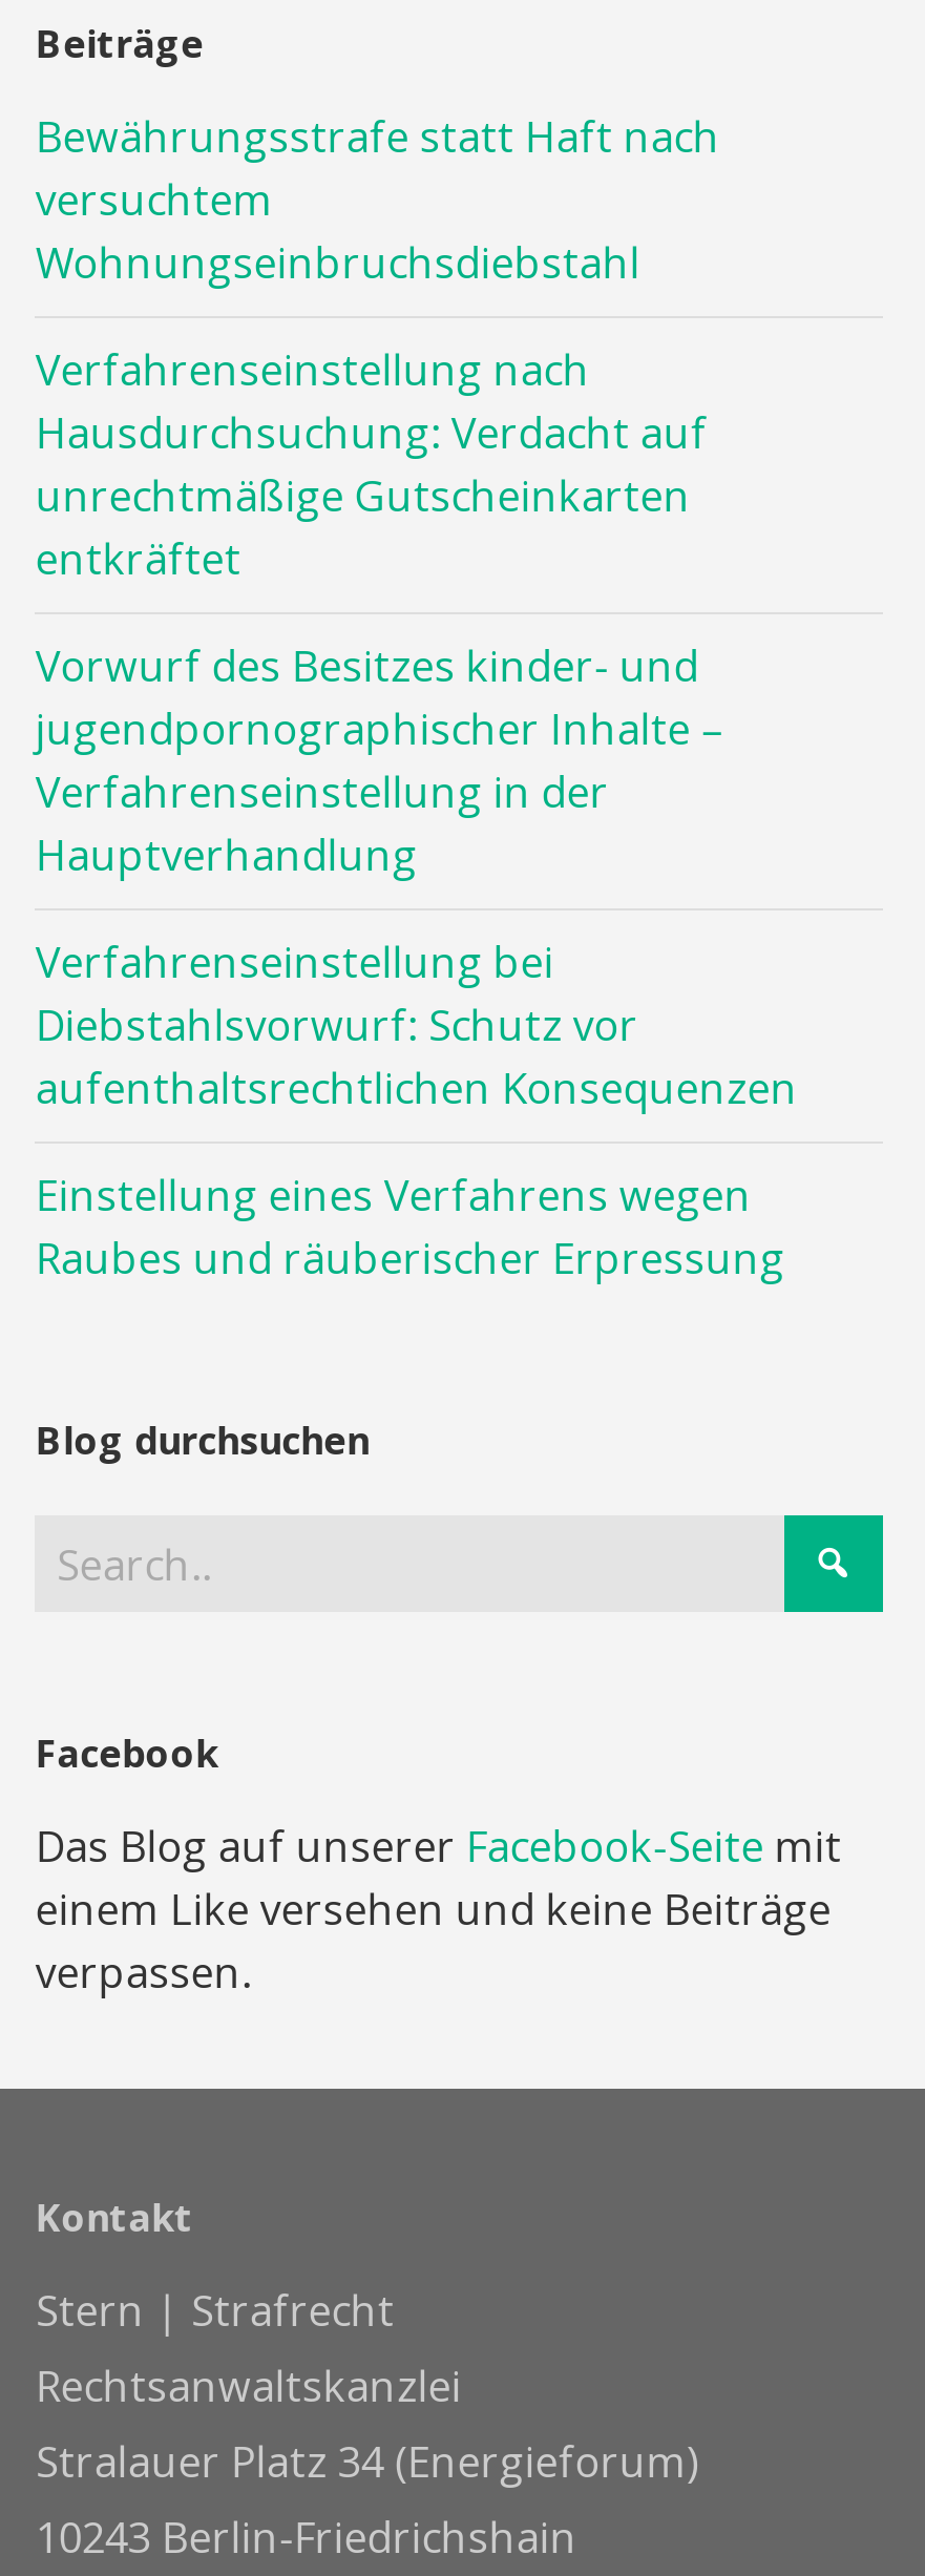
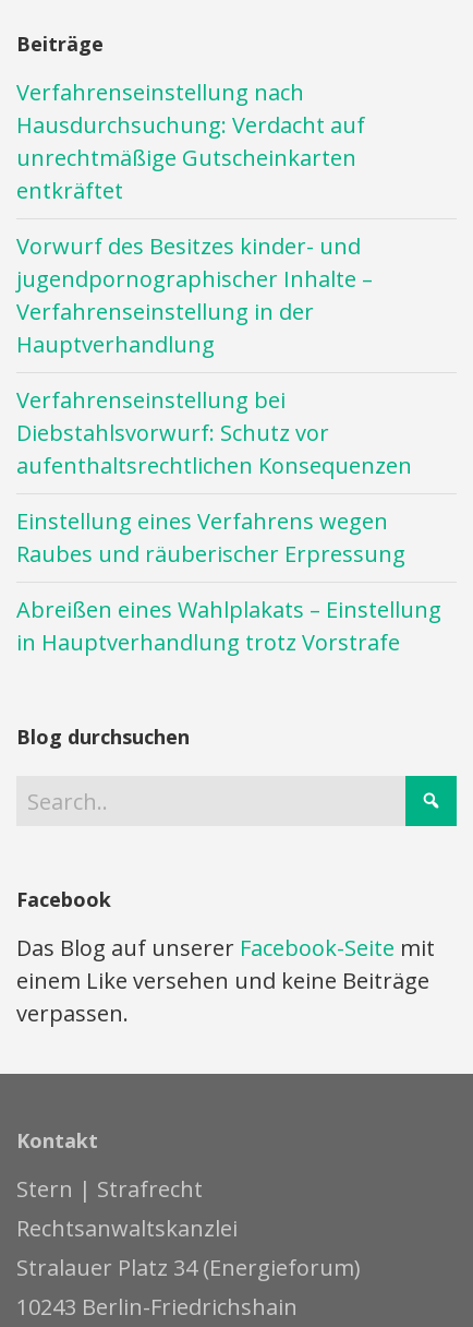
- Bewährungsstrafe statt Haft nach
- versuchtem
- Wohnungseinbruchsdiebstahl

moved up: Verfahrenseinstellung nach | Hausdurchsuchung: Verdacht auf | unrechtmäßige Gutscheinkarten | ... | Einstellung eines Verfahrens wegen | Raubes und räuberischer Erpressung

+ Abreißen eines Wahlplakats – Einstellung
+ in Hauptverhandlung trotz Vorstrafe
